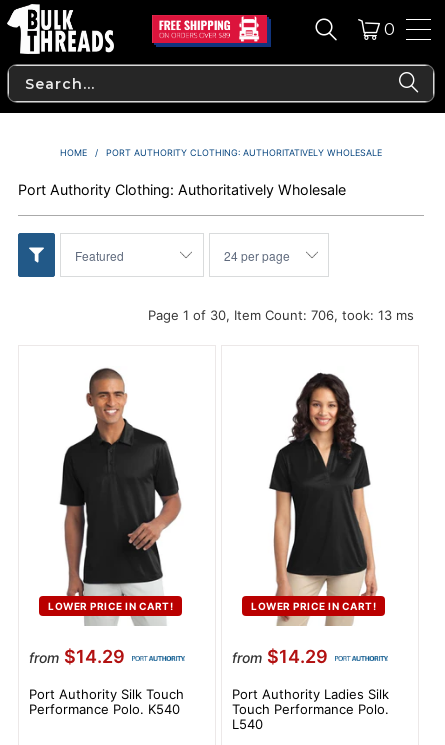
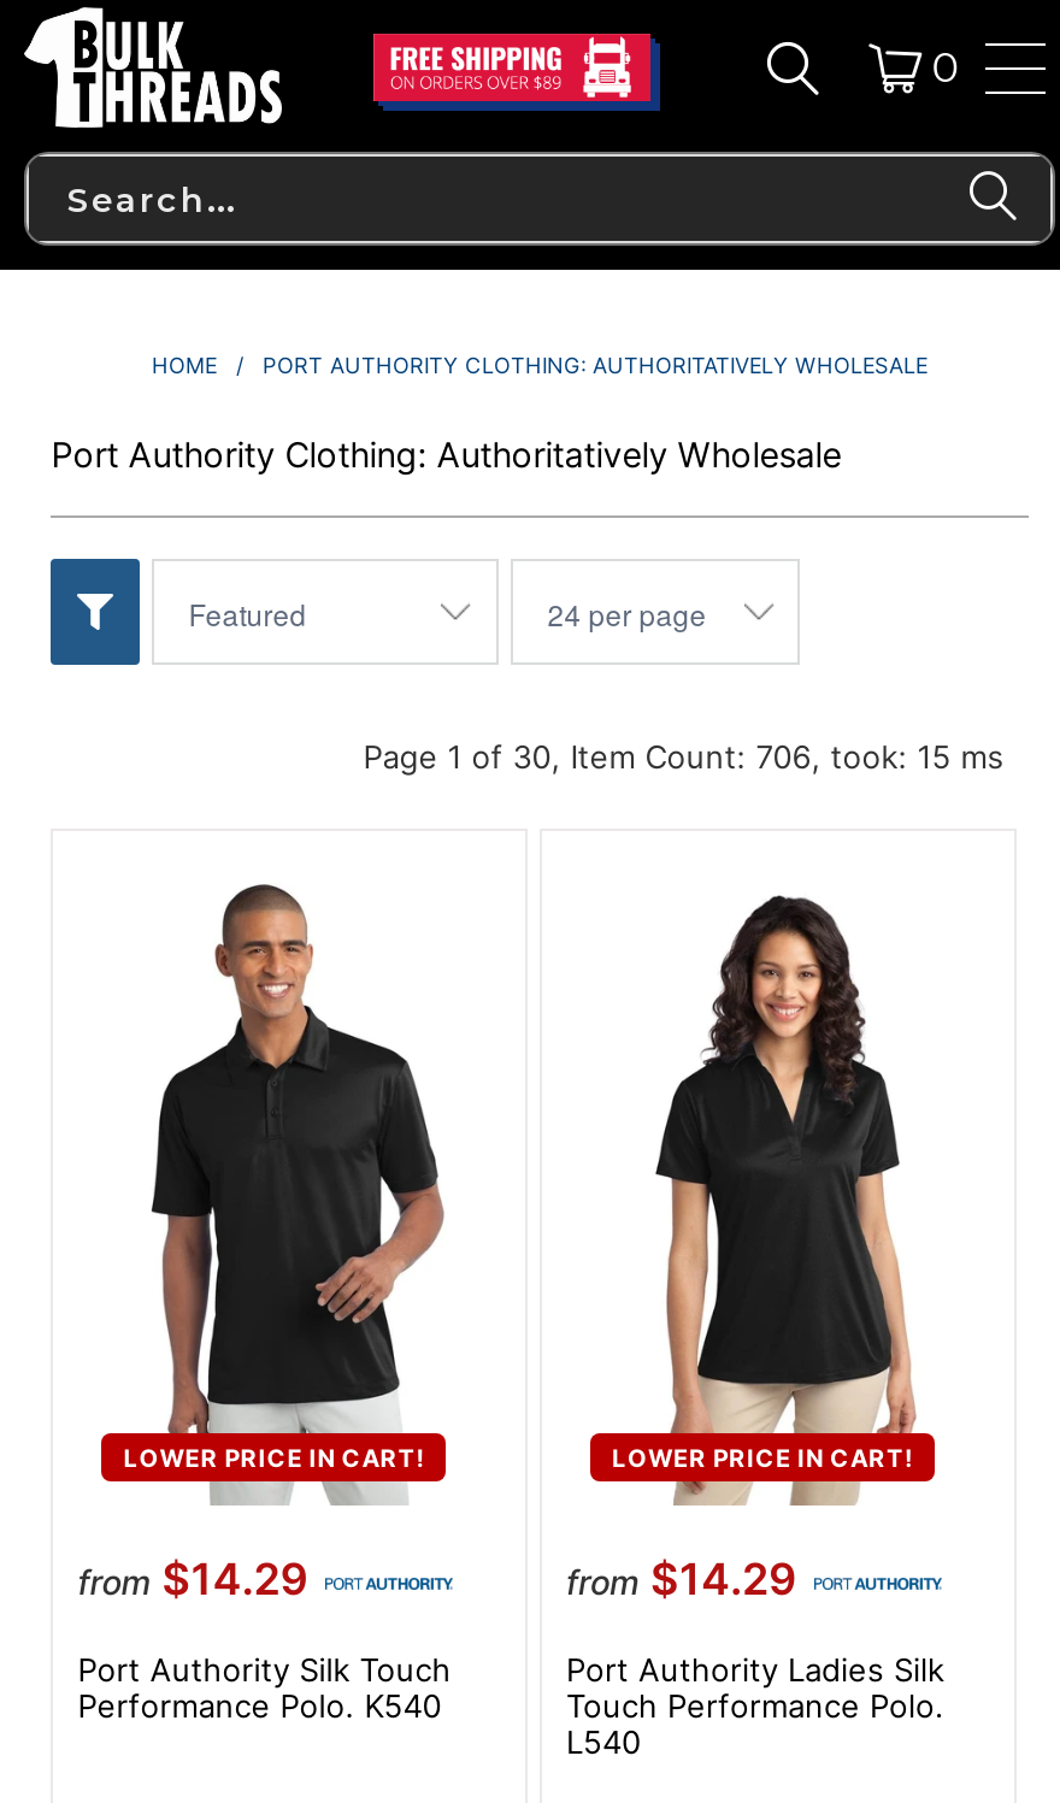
- Page 1 of 30, Item Count: 706, took: 13 ms
+ Page 1 of 30, Item Count: 706, took: 15 ms
